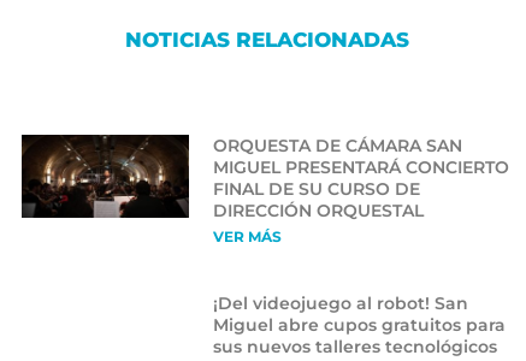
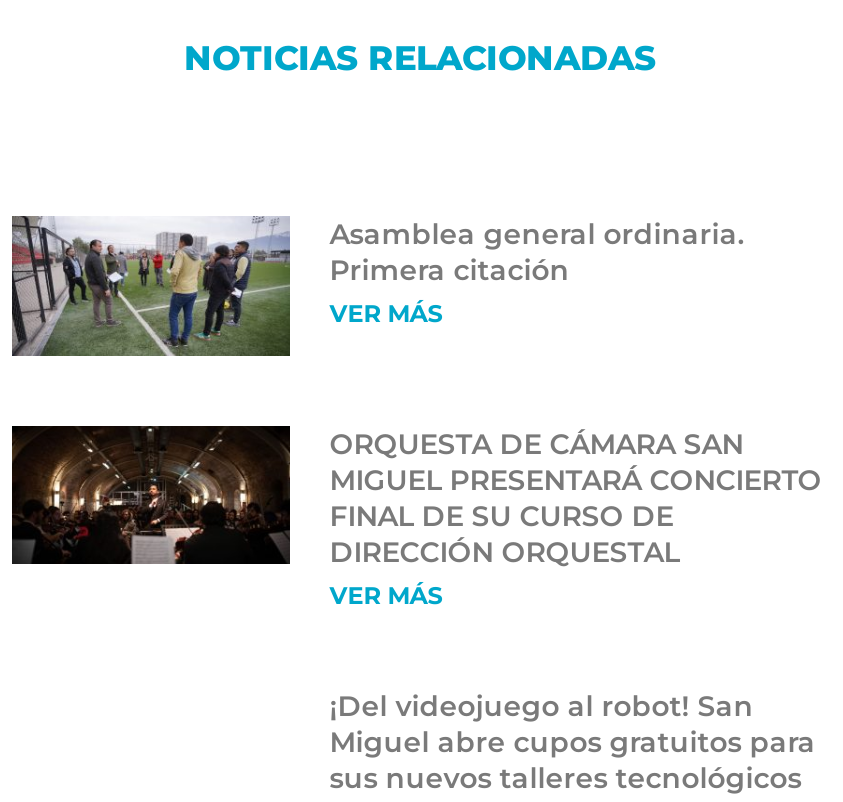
+ [image]
+ Asamblea general ordinaria.
+ Primera citación
+ VER MÁS
